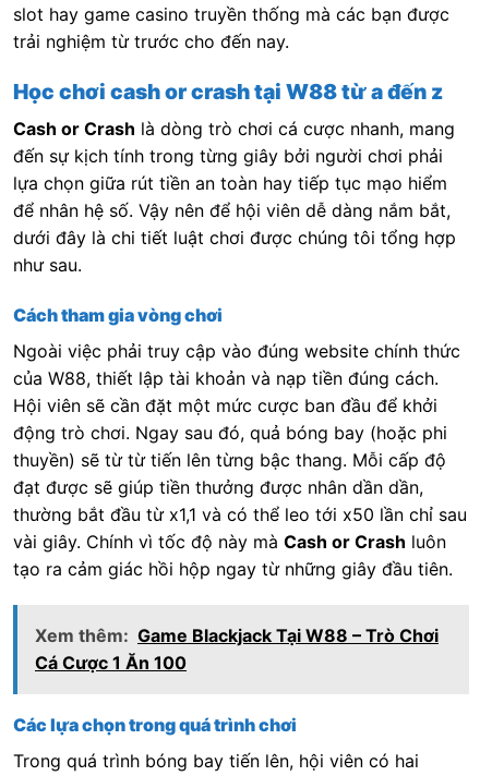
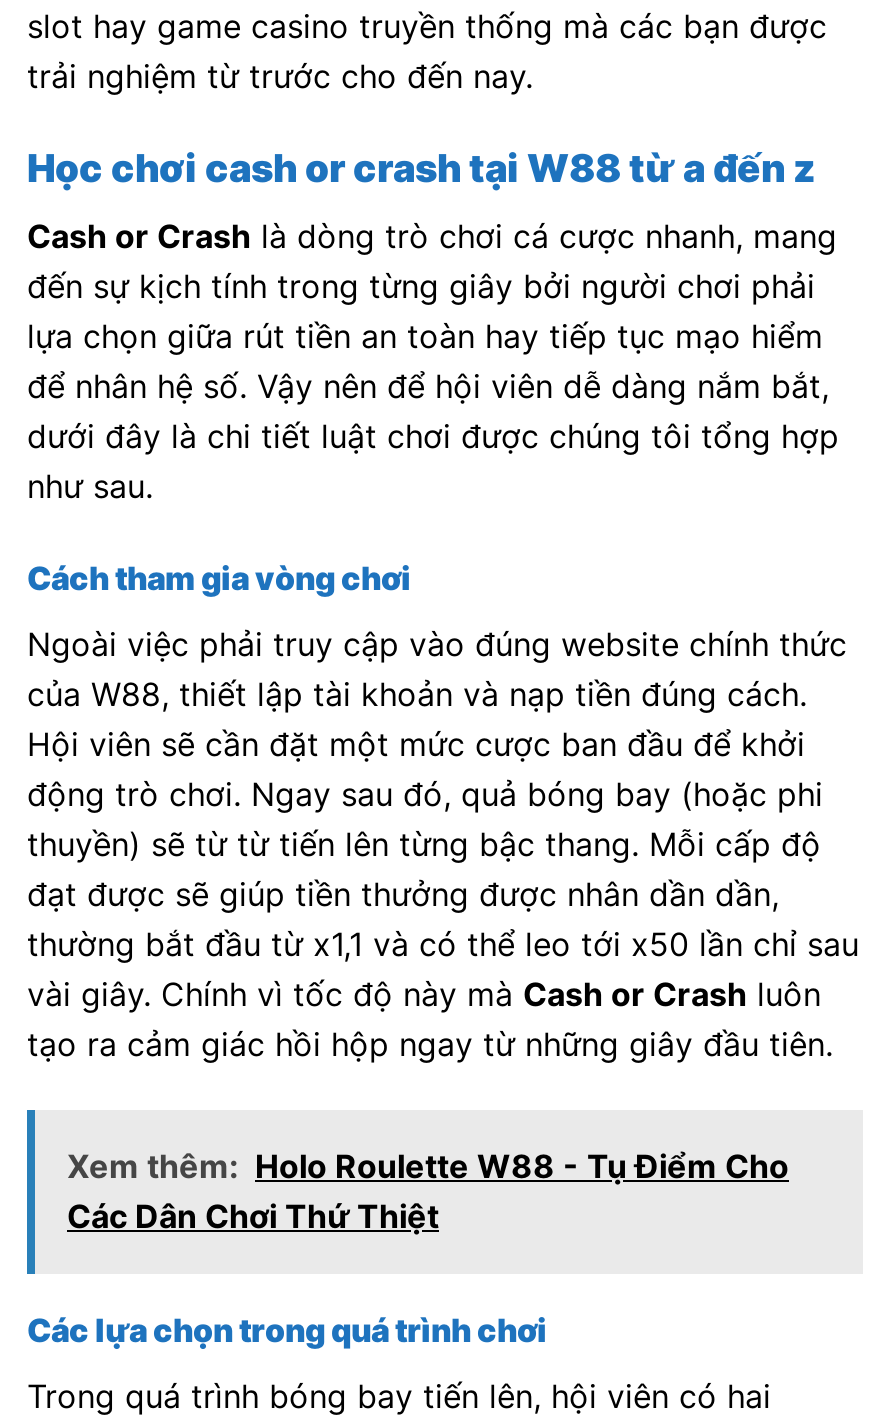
- Xem thêm: Game Blackjack Tại W88 – Trò Chơi
- Cá Cược 1 Ăn 100
+ Xem thêm: Holo Roulette W88 - Tụ Điểm Cho
+ Các Dân Chơi Thứ Thiệt
